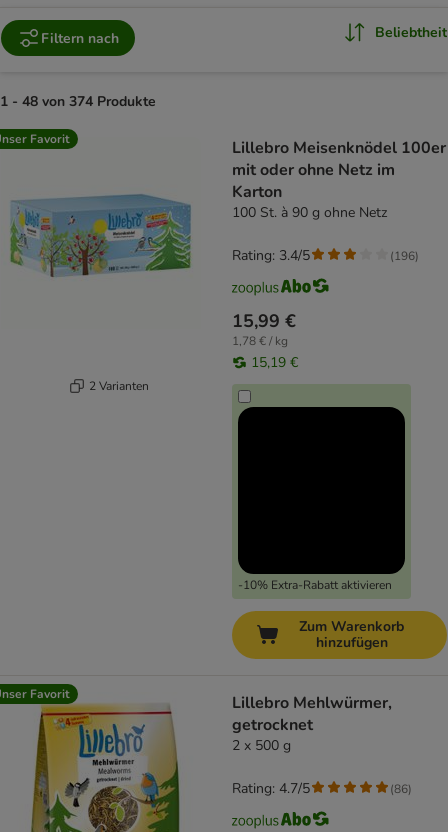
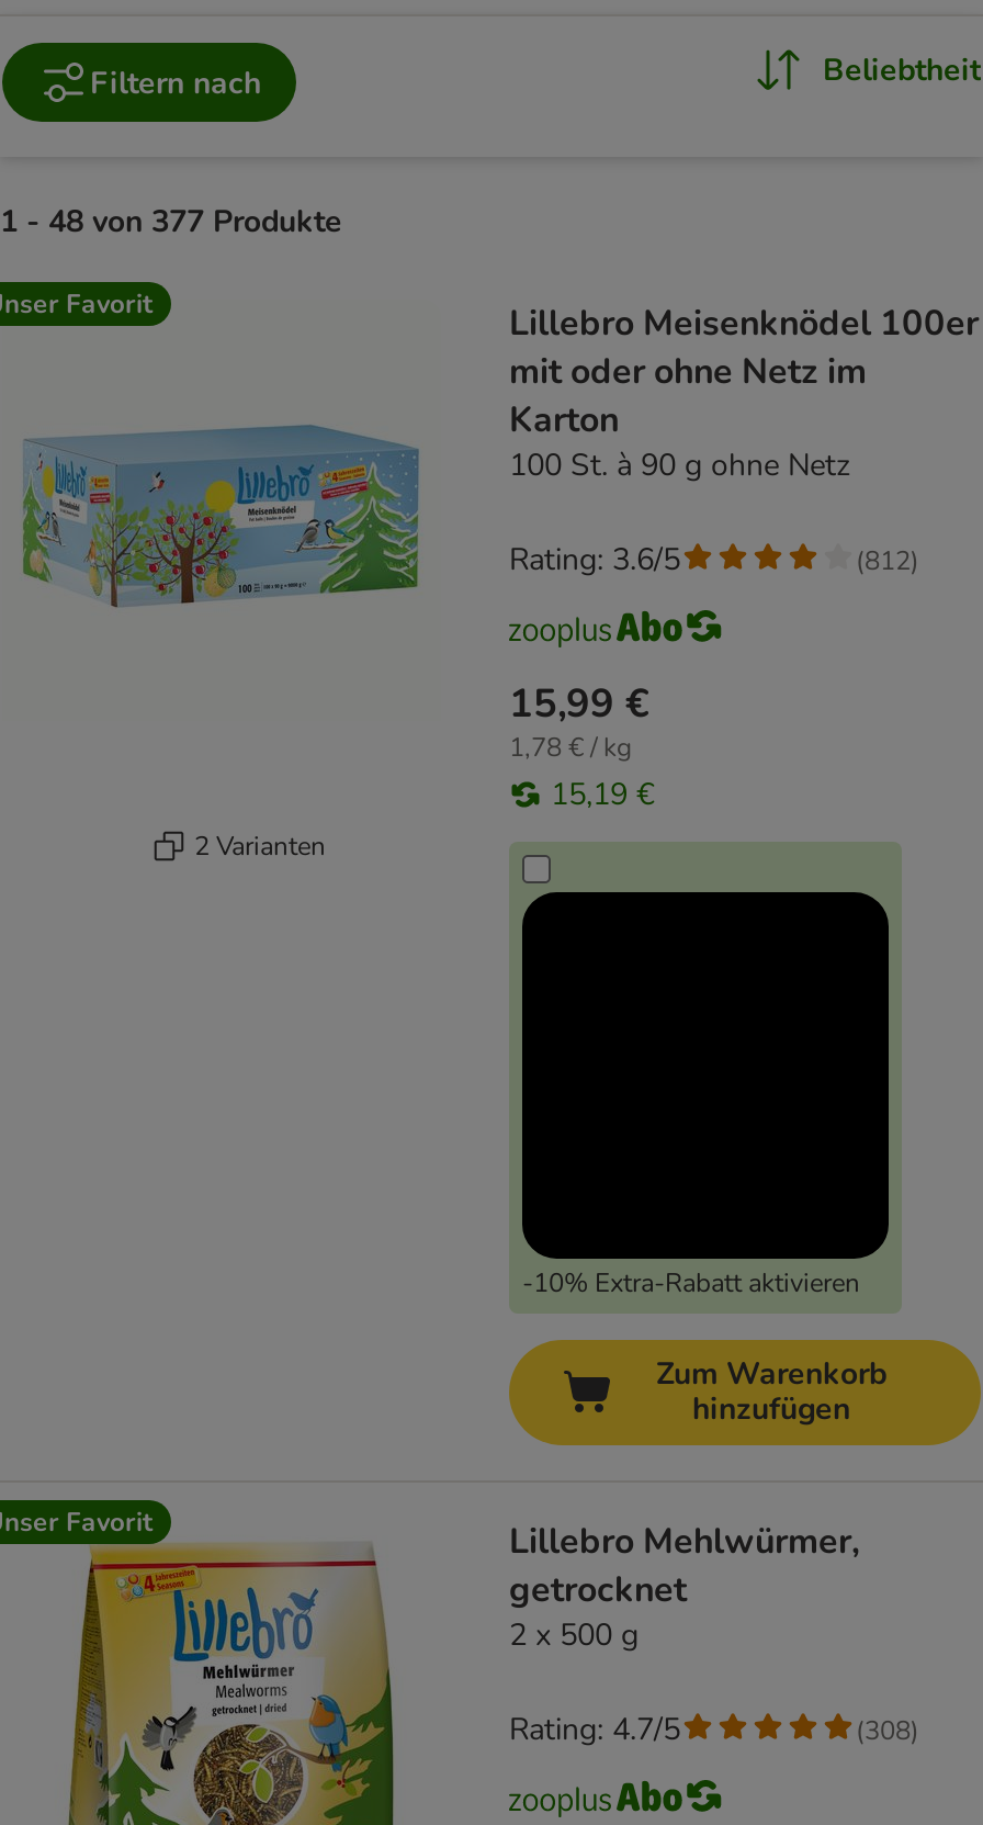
- 1 - 48 von 374 Produkte
+ 1 - 48 von 377 Produkte

- Rating: 3.4/5
+ Rating: 3.6/5

- (196)
+ (812)

- (86)
+ (308)
